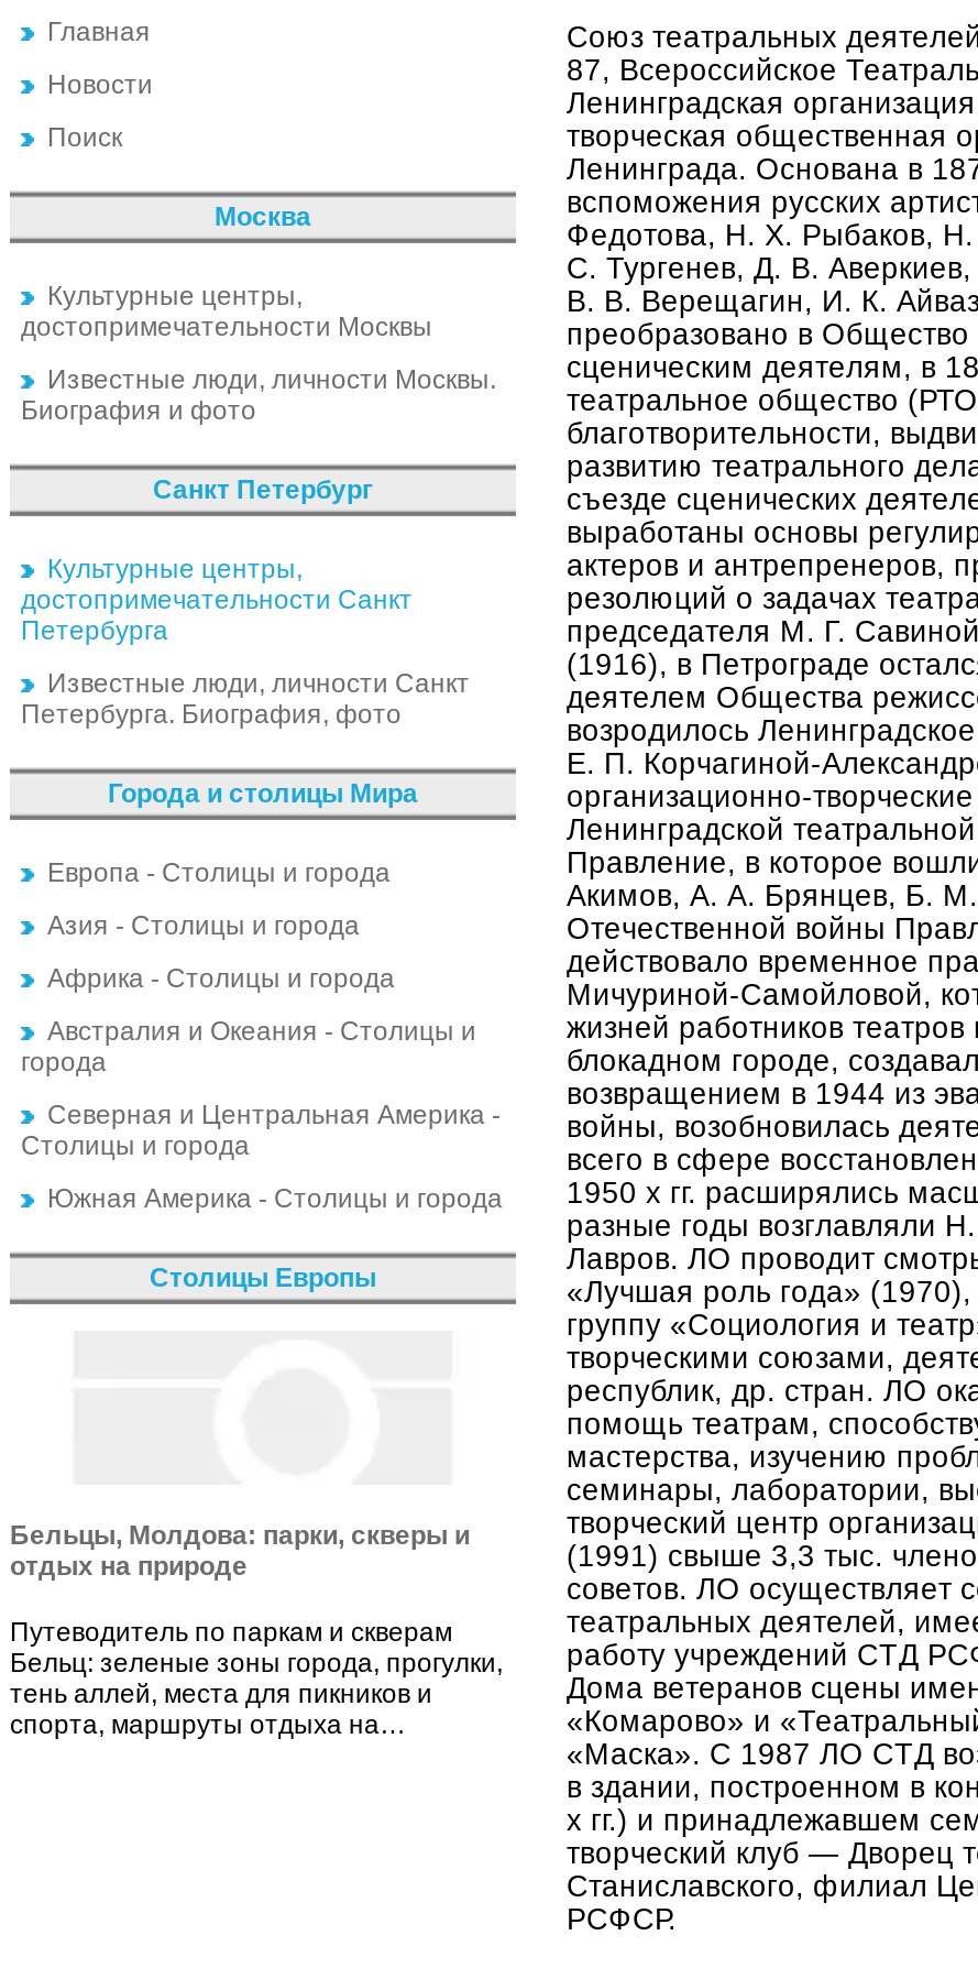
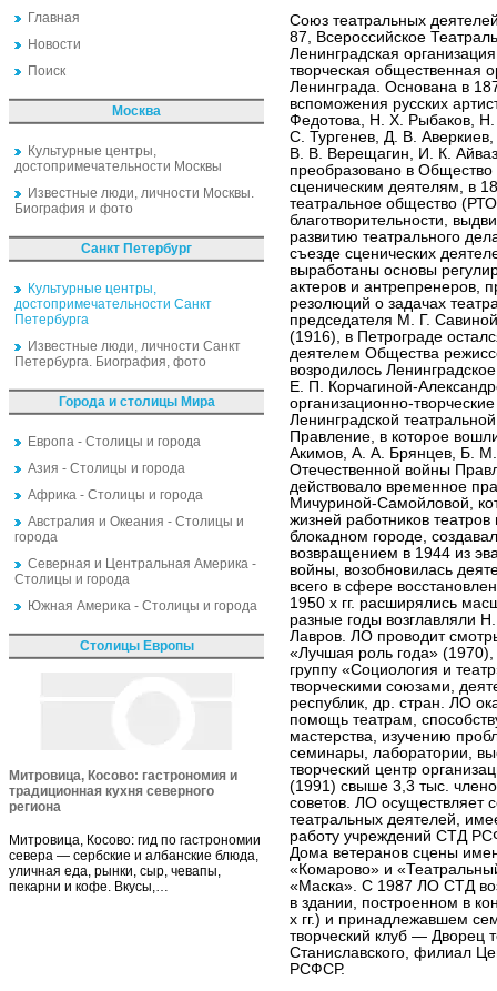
- Бельцы, Молдова: парки, скверы и
- отдых на природе
+ Митровица, Косово: гастрономия и
+ традиционная кухня северного
+ региона

- Путеводитель по паркам и скверам
- Бельц: зеленые зоны города, прогулки,
- тень аллей, места для пикников и
- спорта, маршруты отдыха на…
+ Митровица, Косово: гид по гастрономии
+ севера — сербские и албанские блюда,
+ уличная еда, рынки, сыр, чевапы,
+ пекарни и кофе. Вкусы,…
